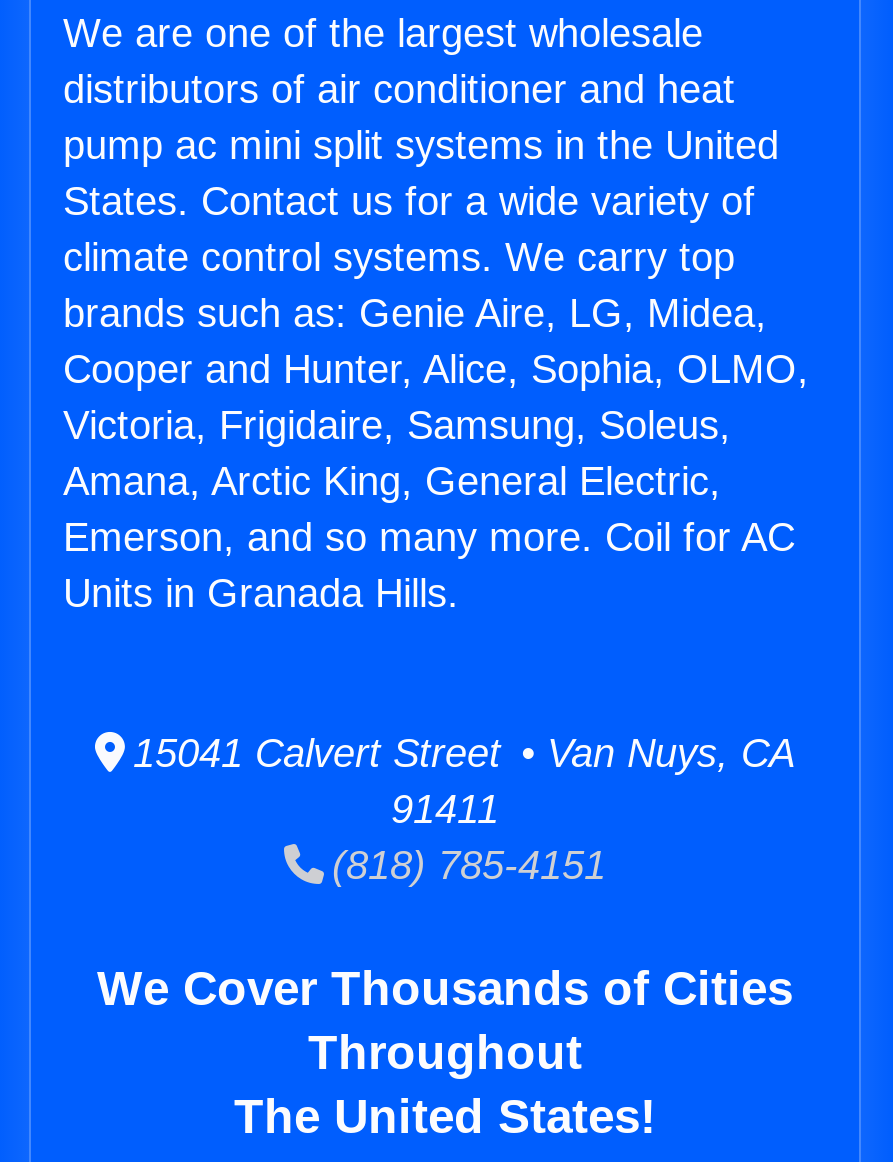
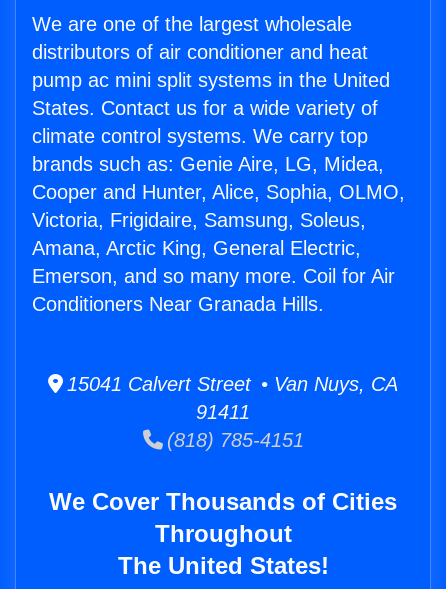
- Emerson, and so many more. Coil for AC
+ Emerson, and so many more. Coil for Air

- Units in Granada Hills.
+ Conditioners Near Granada Hills.
